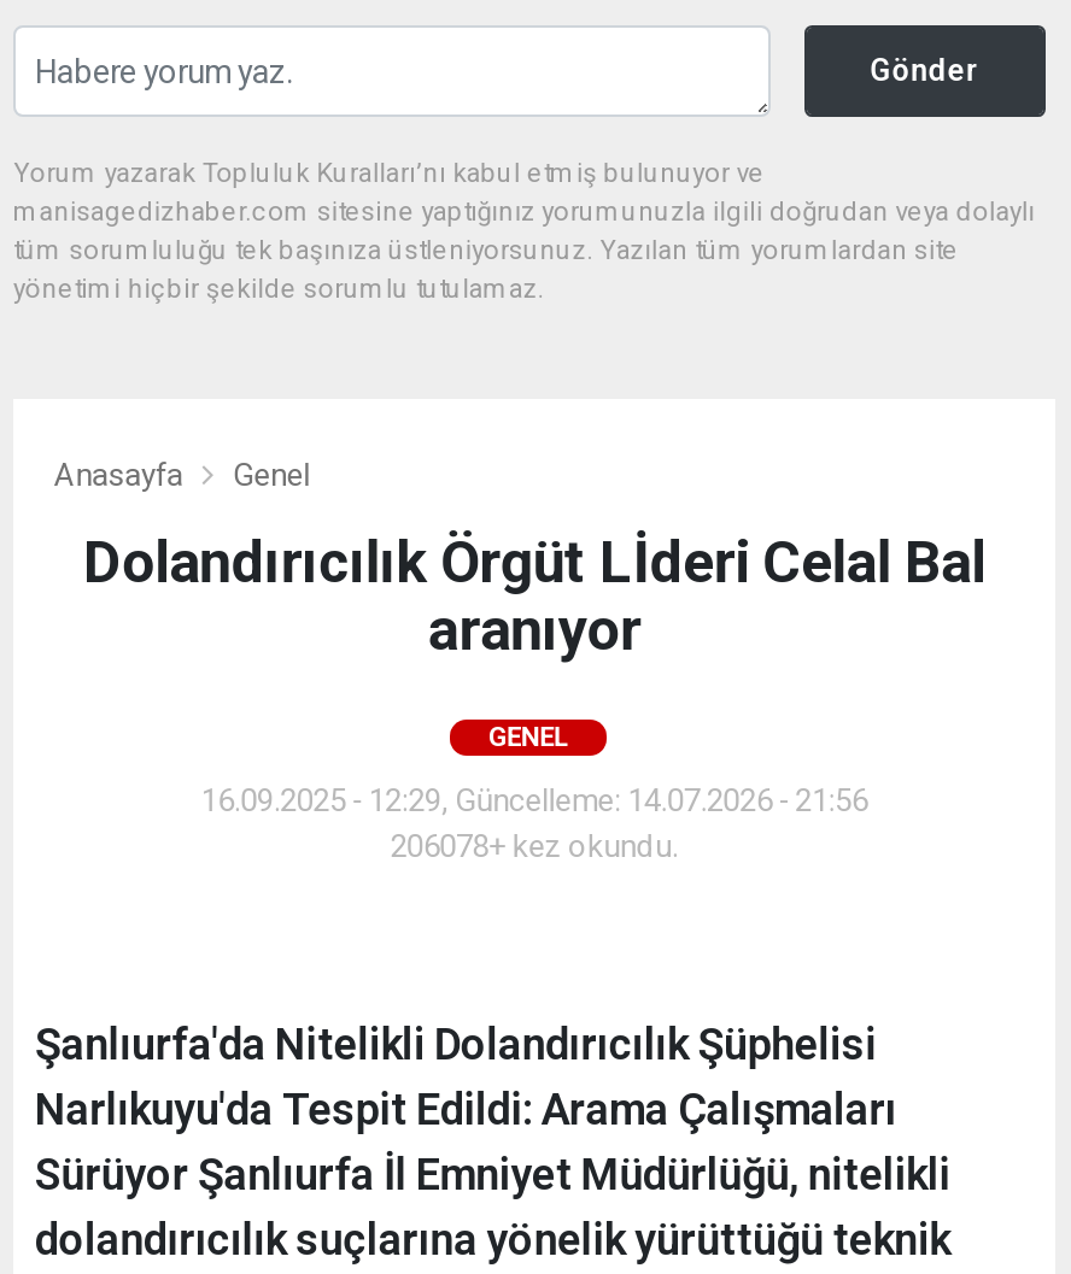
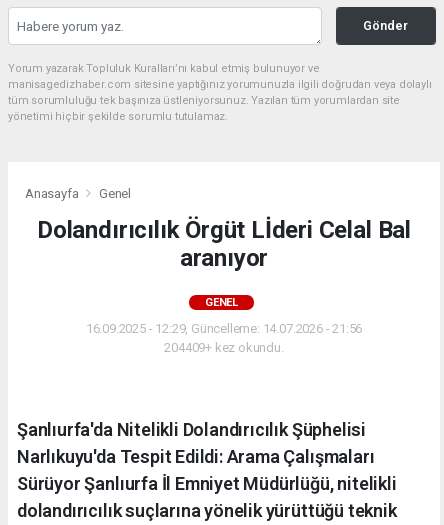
- 206078+ kez okundu.
+ 204409+ kez okundu.
